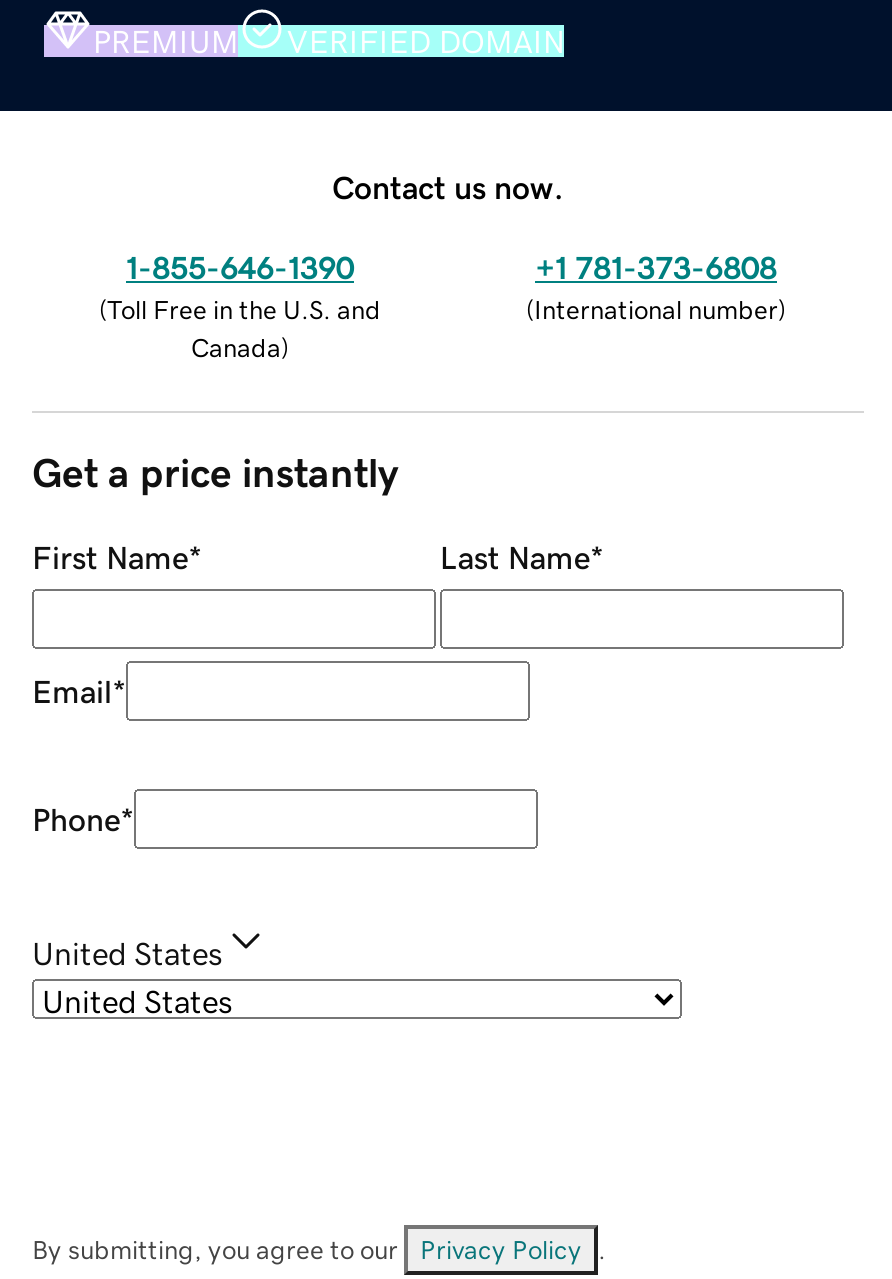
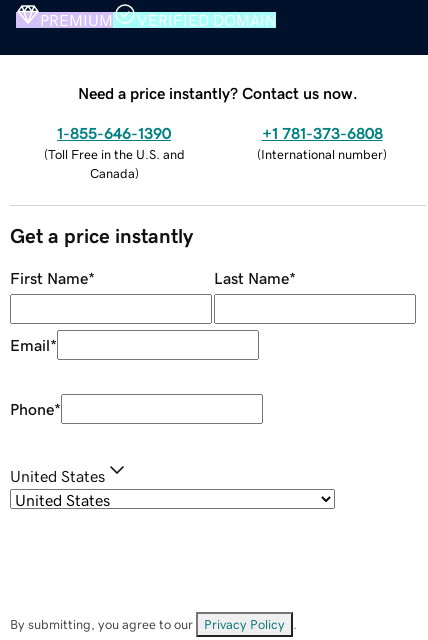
- Contact us now.
+ Need a price instantly? Contact us now.
